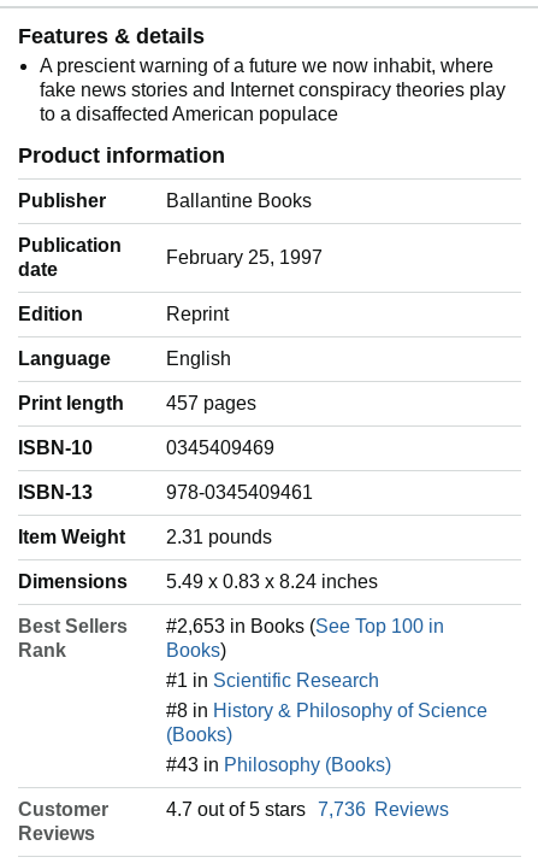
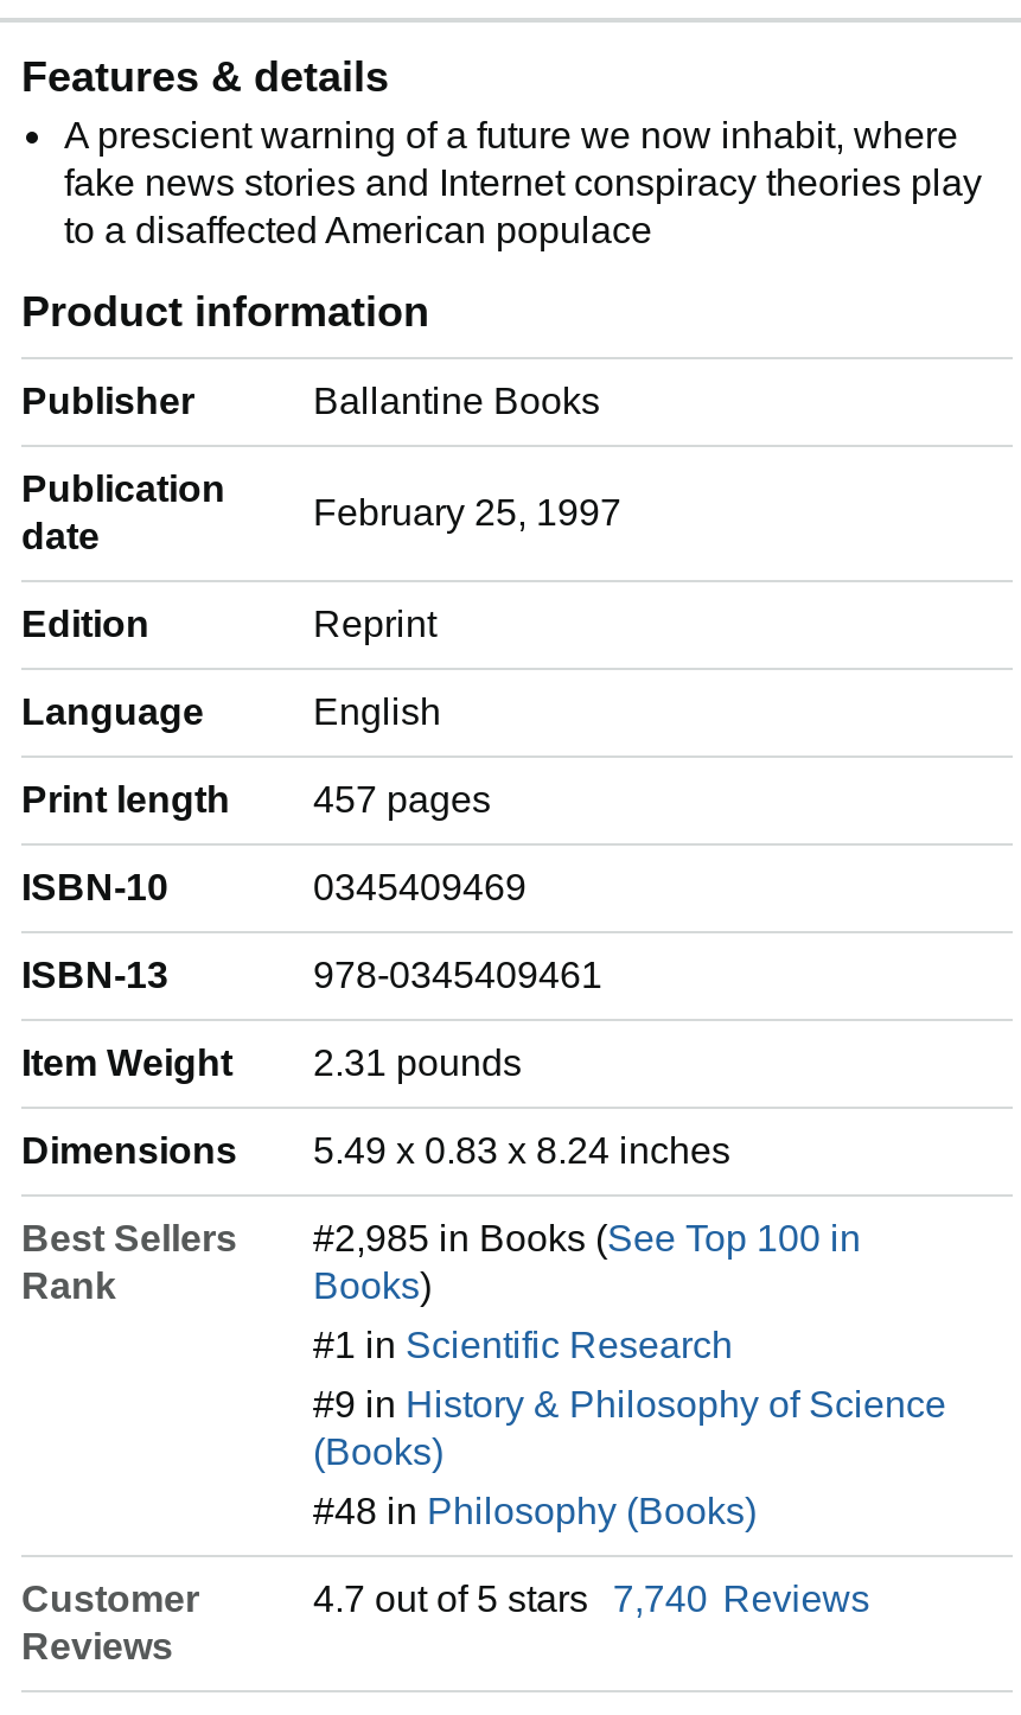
- #2,653 in Books (See Top 100 in
+ #2,985 in Books (See Top 100 in

- #8 in History & Philosophy of Science
+ #9 in History & Philosophy of Science

- #43 in Philosophy (Books)
+ #48 in Philosophy (Books)

- 4.7 out of 5 stars 7,736 Reviews
+ 4.7 out of 5 stars 7,740 Reviews
